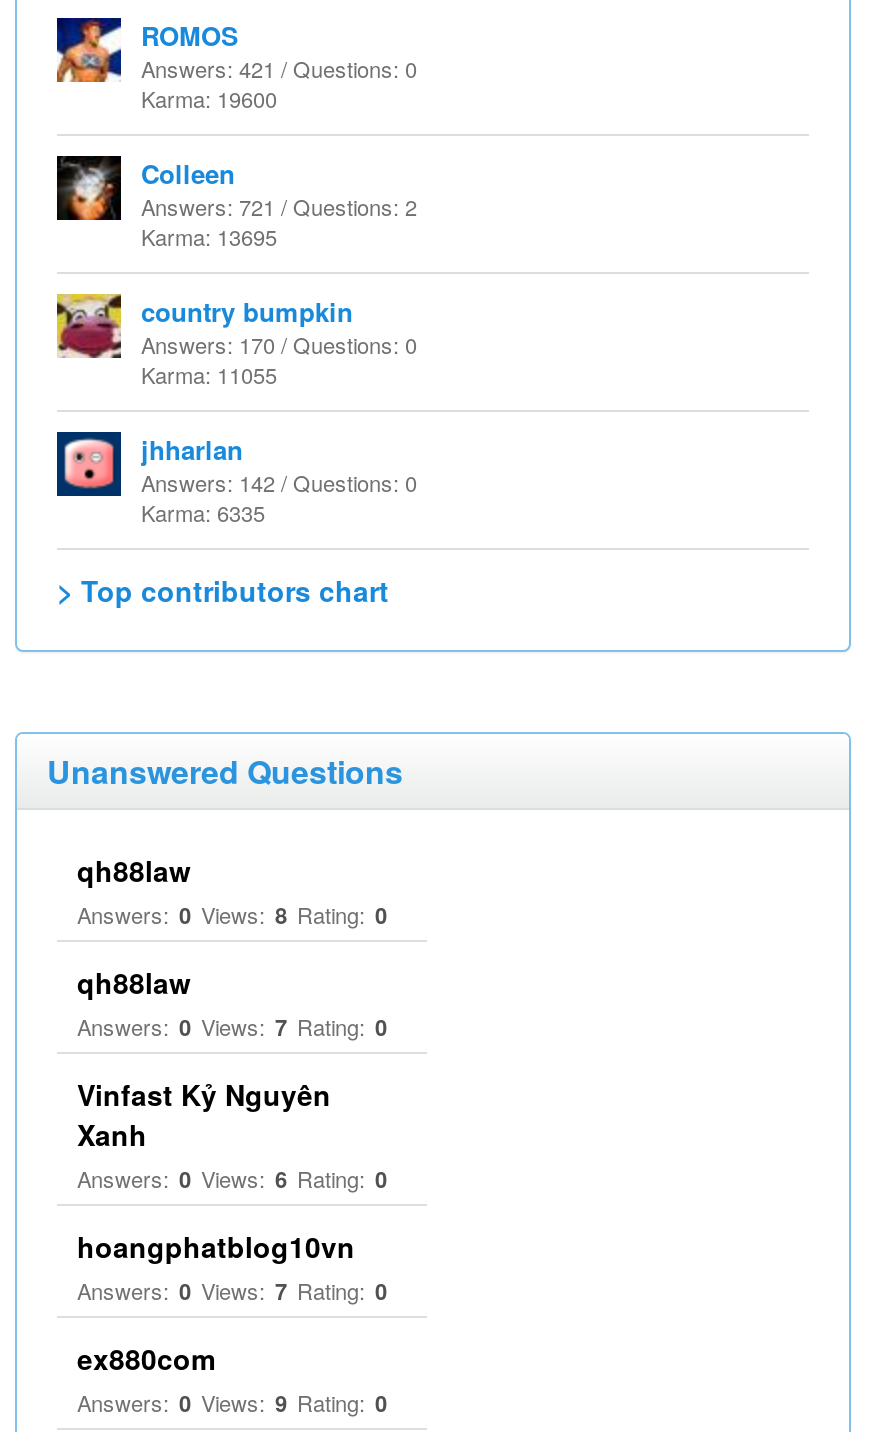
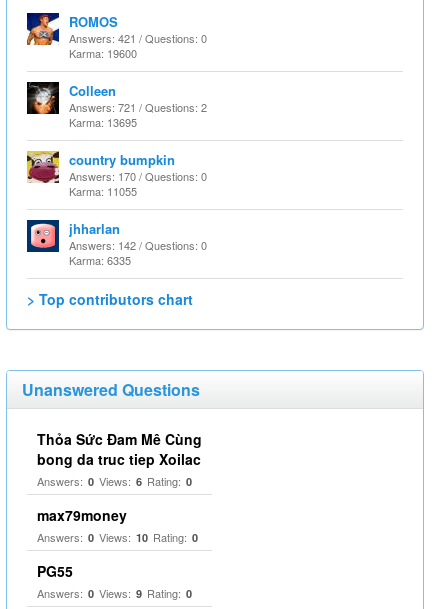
- qh88law
- Answers: 0 Views: 8 Rating: 0
- qh88law
- Answers: 0 Views: 7 Rating: 0
- Vinfast Kỷ Nguyên
- Xanh
+ Thỏa Sức Đam Mê Cùng
+ bong da truc tiep Xoilac

- hoangphatblog10vn
- Answers: 0 Views: 7 Rating: 0
+ max79money
+ Answers: 0 Views: 10 Rating: 0

- ex880com
+ PG55
